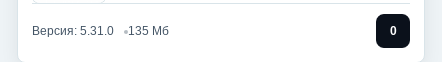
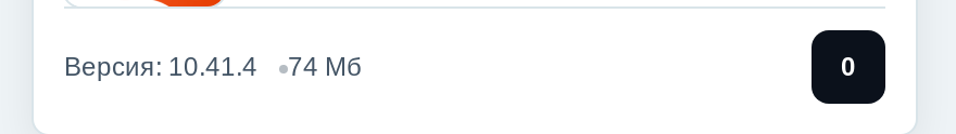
- Версия: 5.31.0
- 135 Мб
+ Версия: 10.41.4
+ 74 Мб
